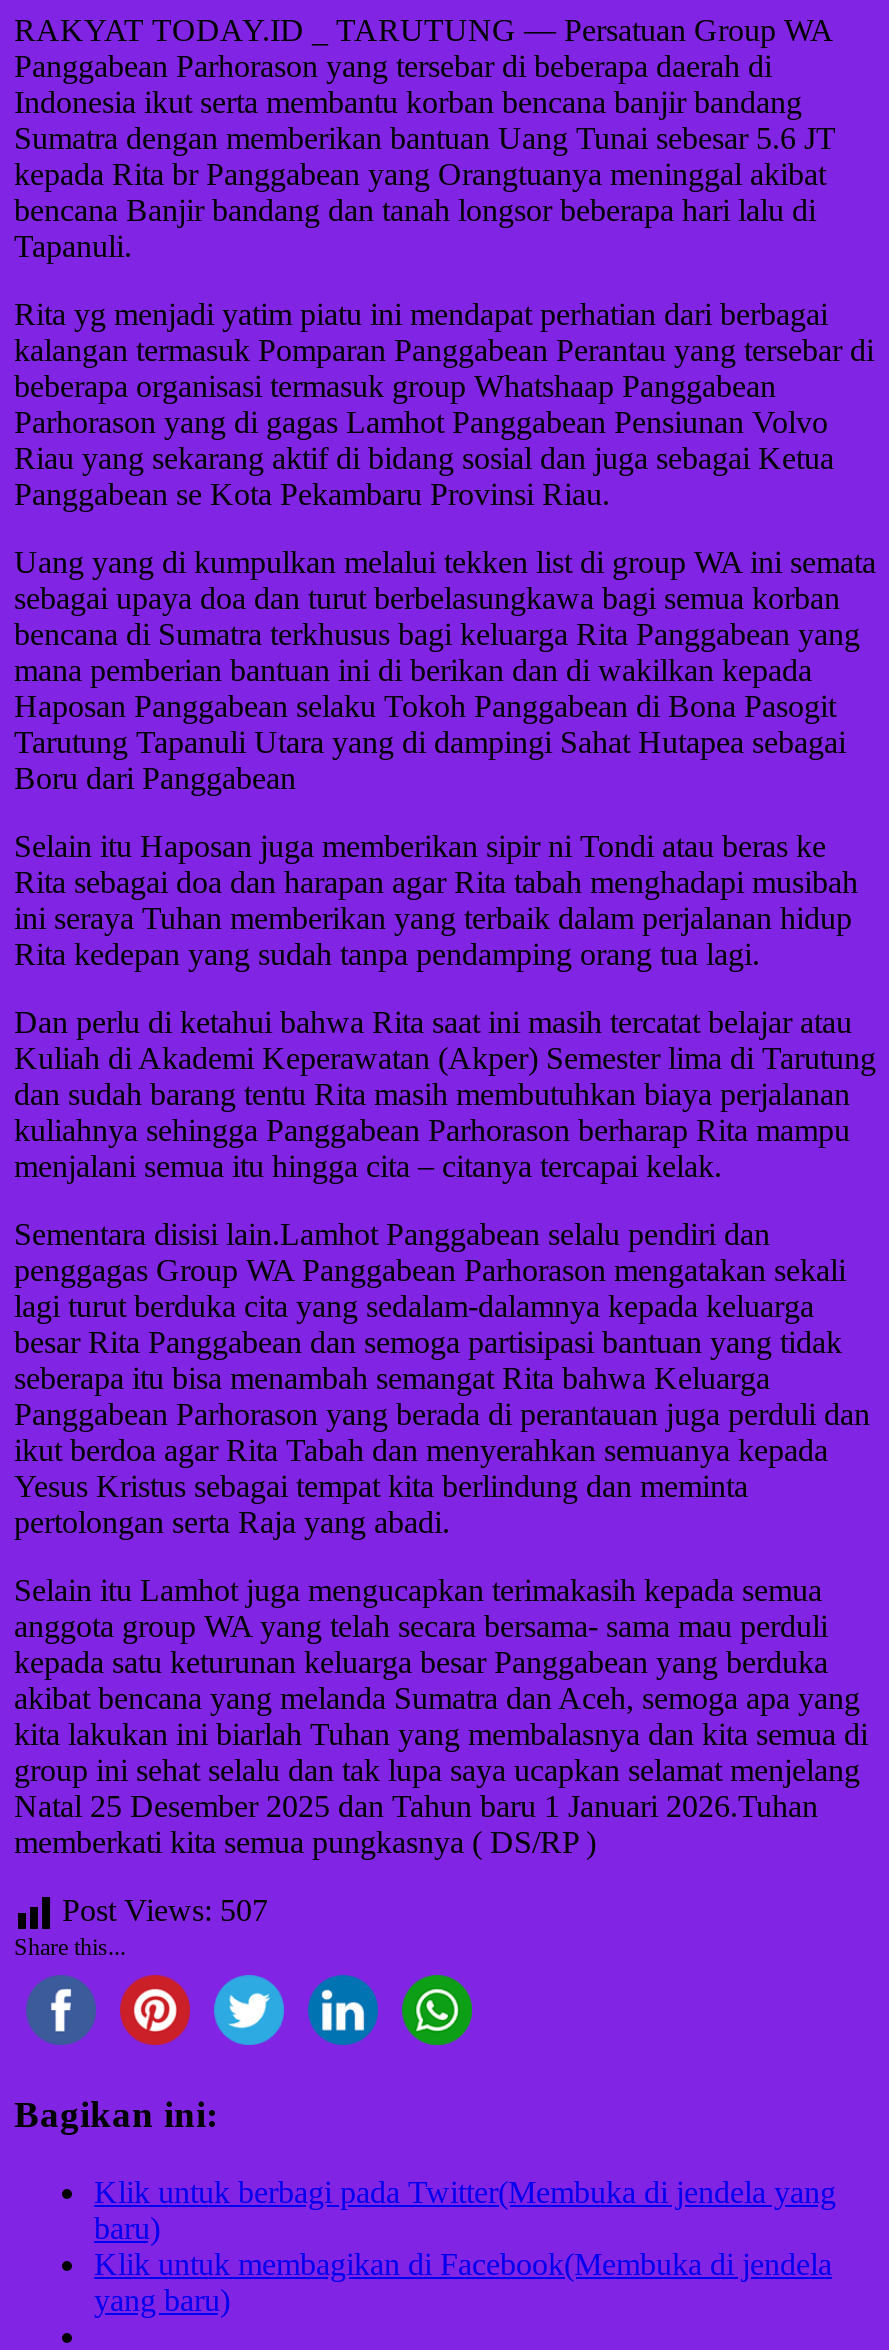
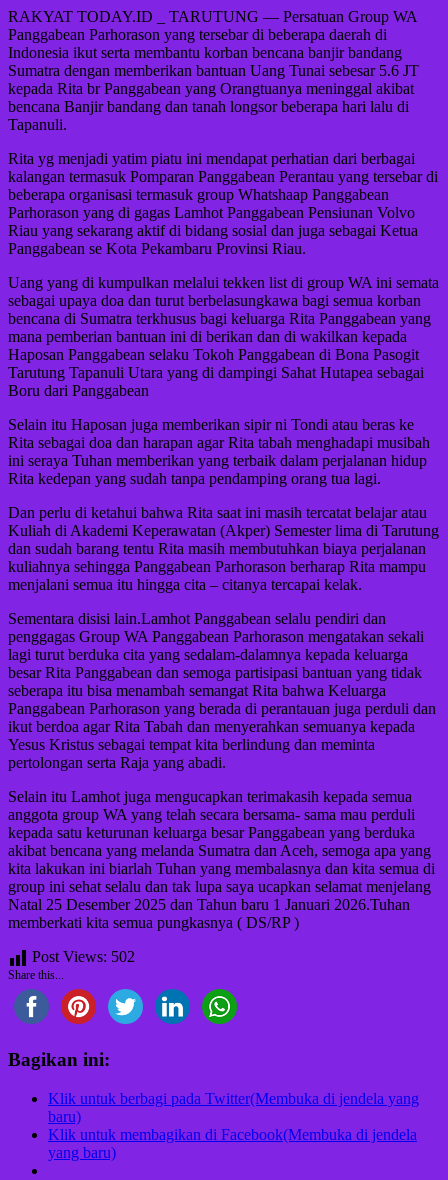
- Post Views: 507
+ Post Views: 502
